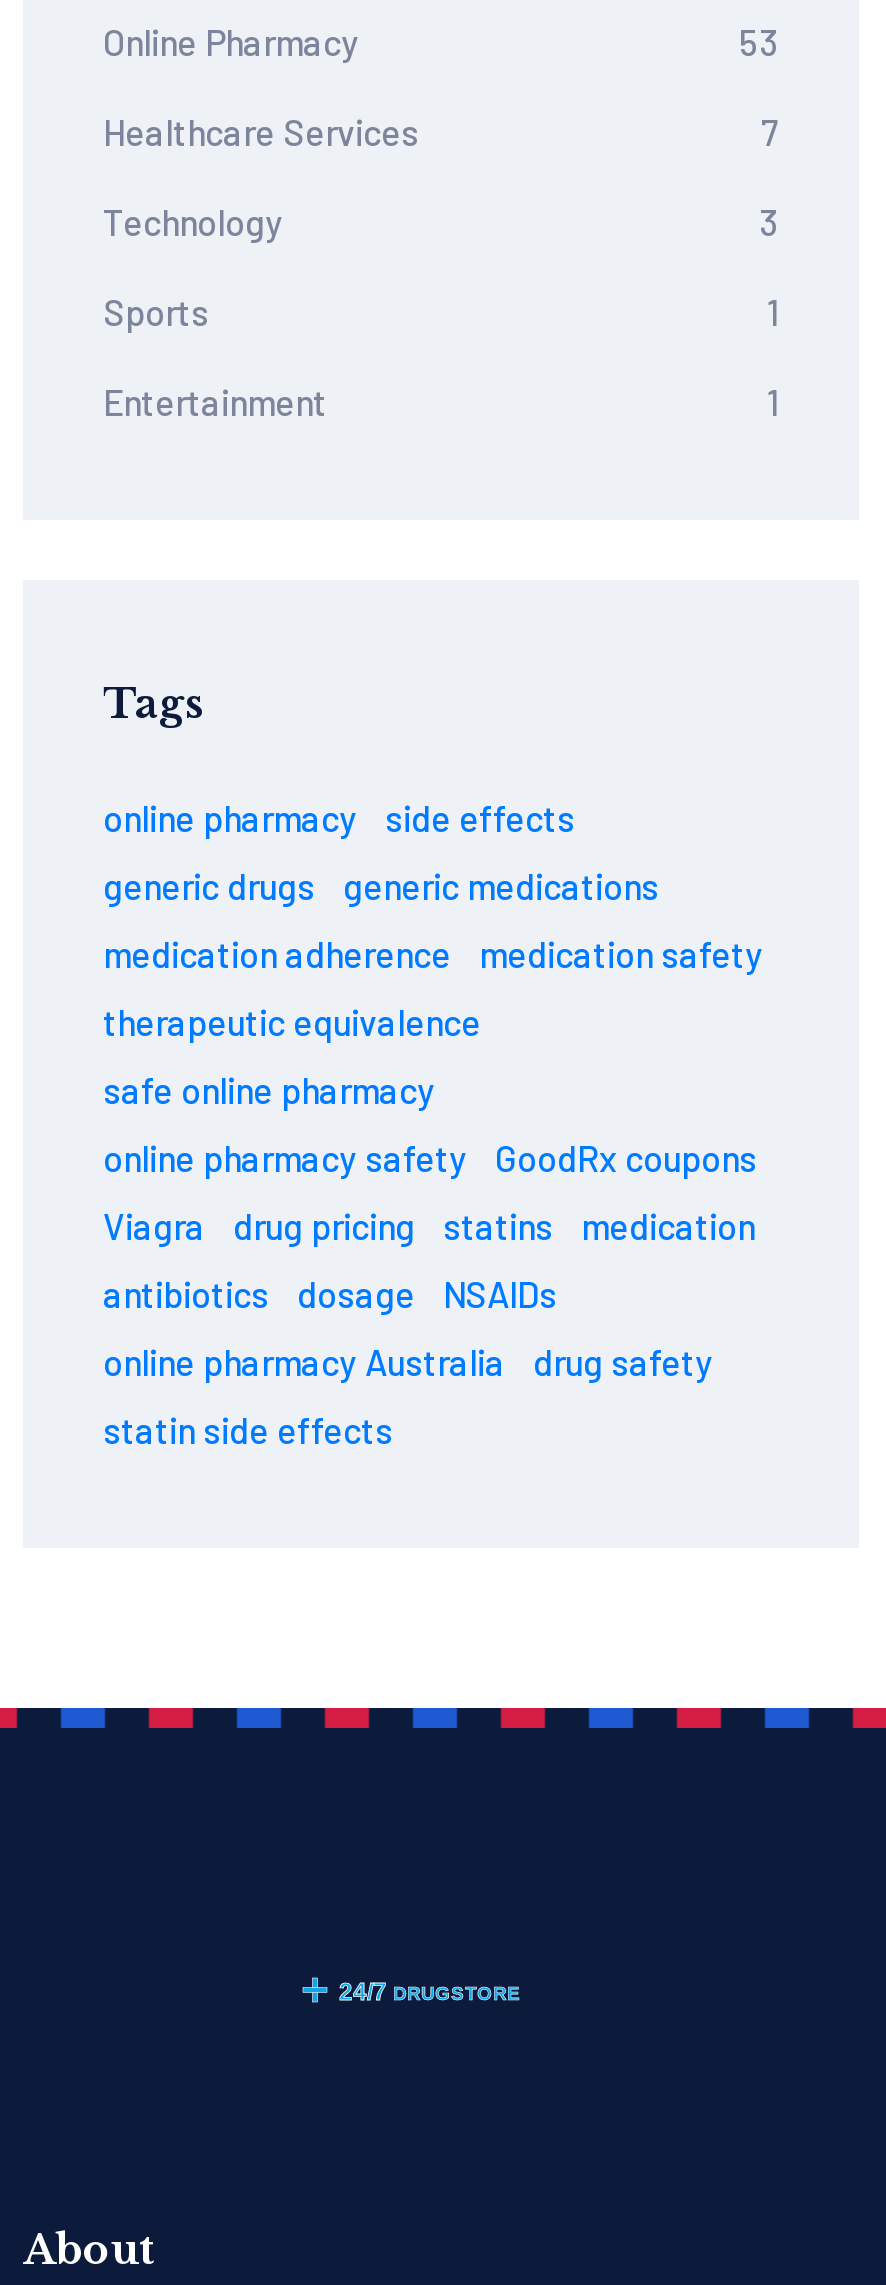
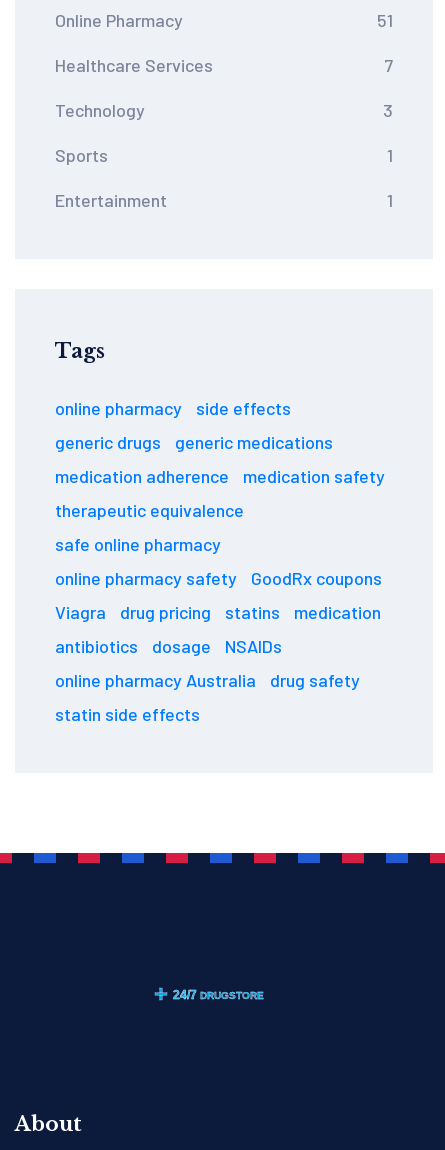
- 53
+ 51
